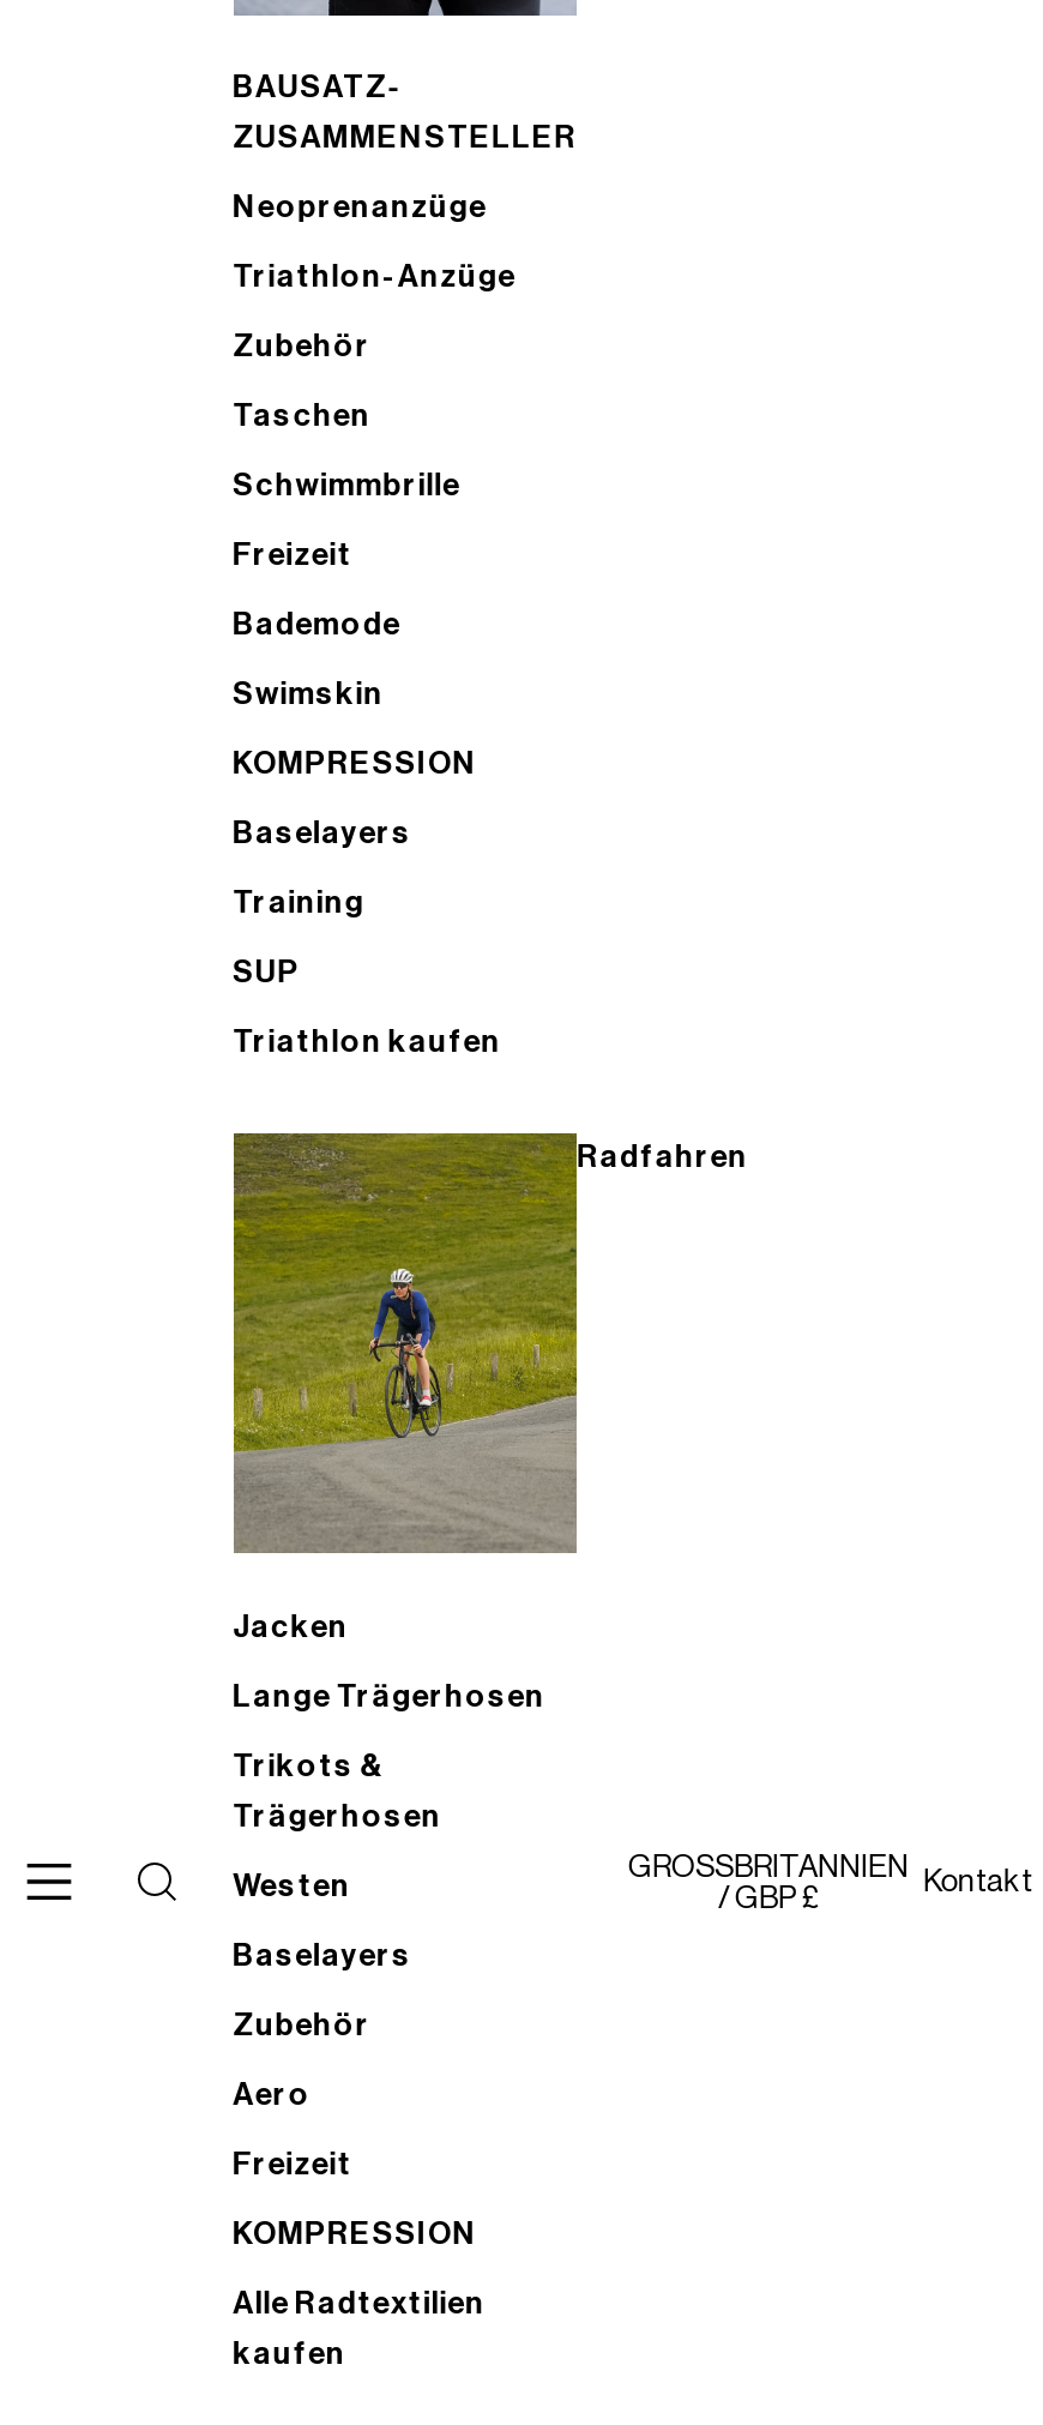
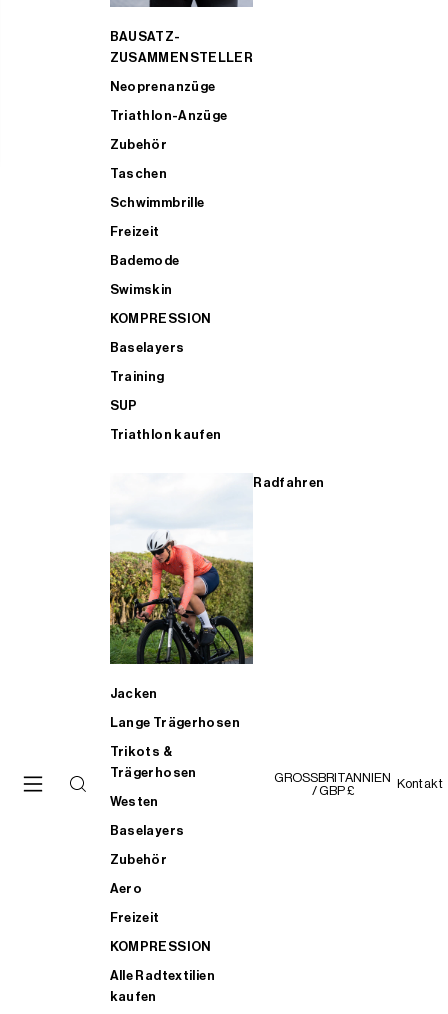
- [image]
+ [image]
